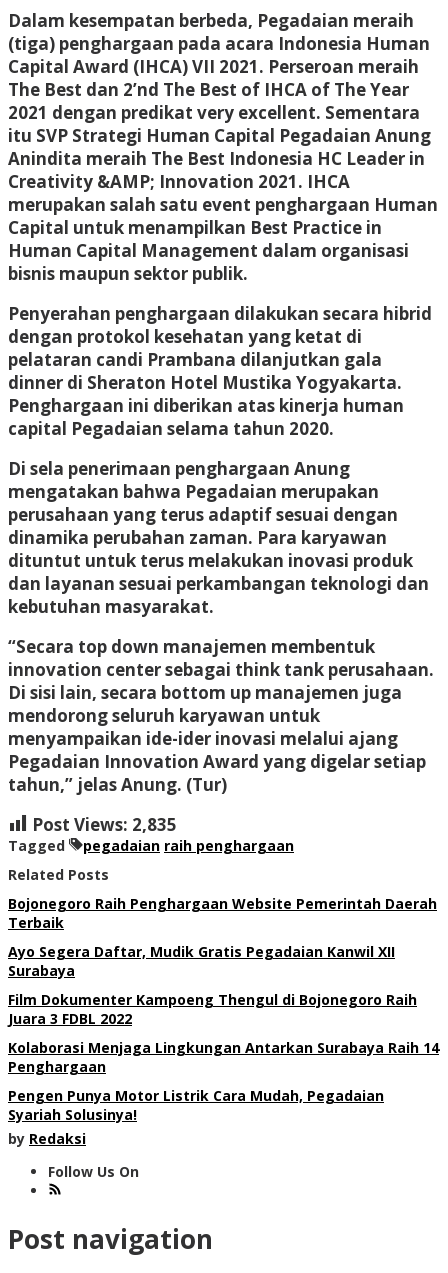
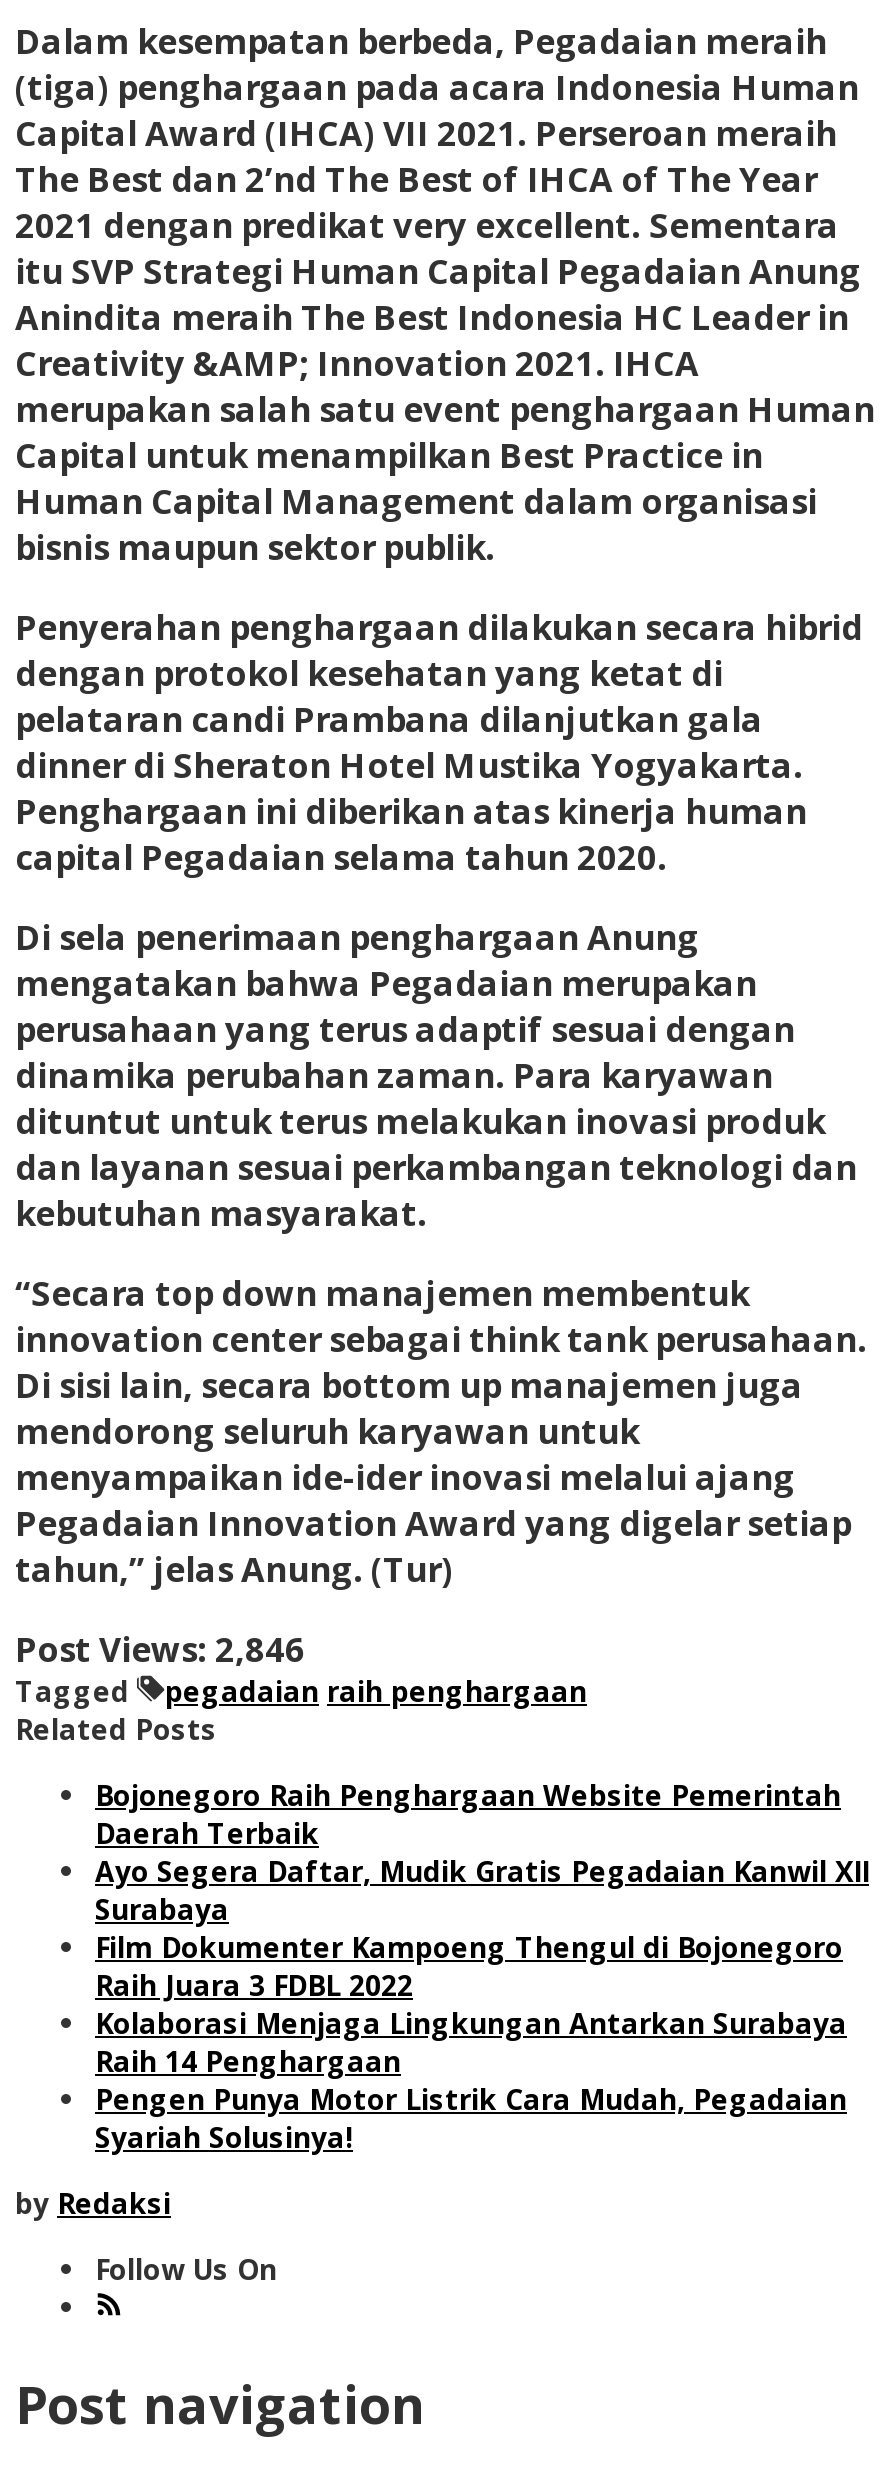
- Post Views: 2,835
+ Post Views: 2,846
